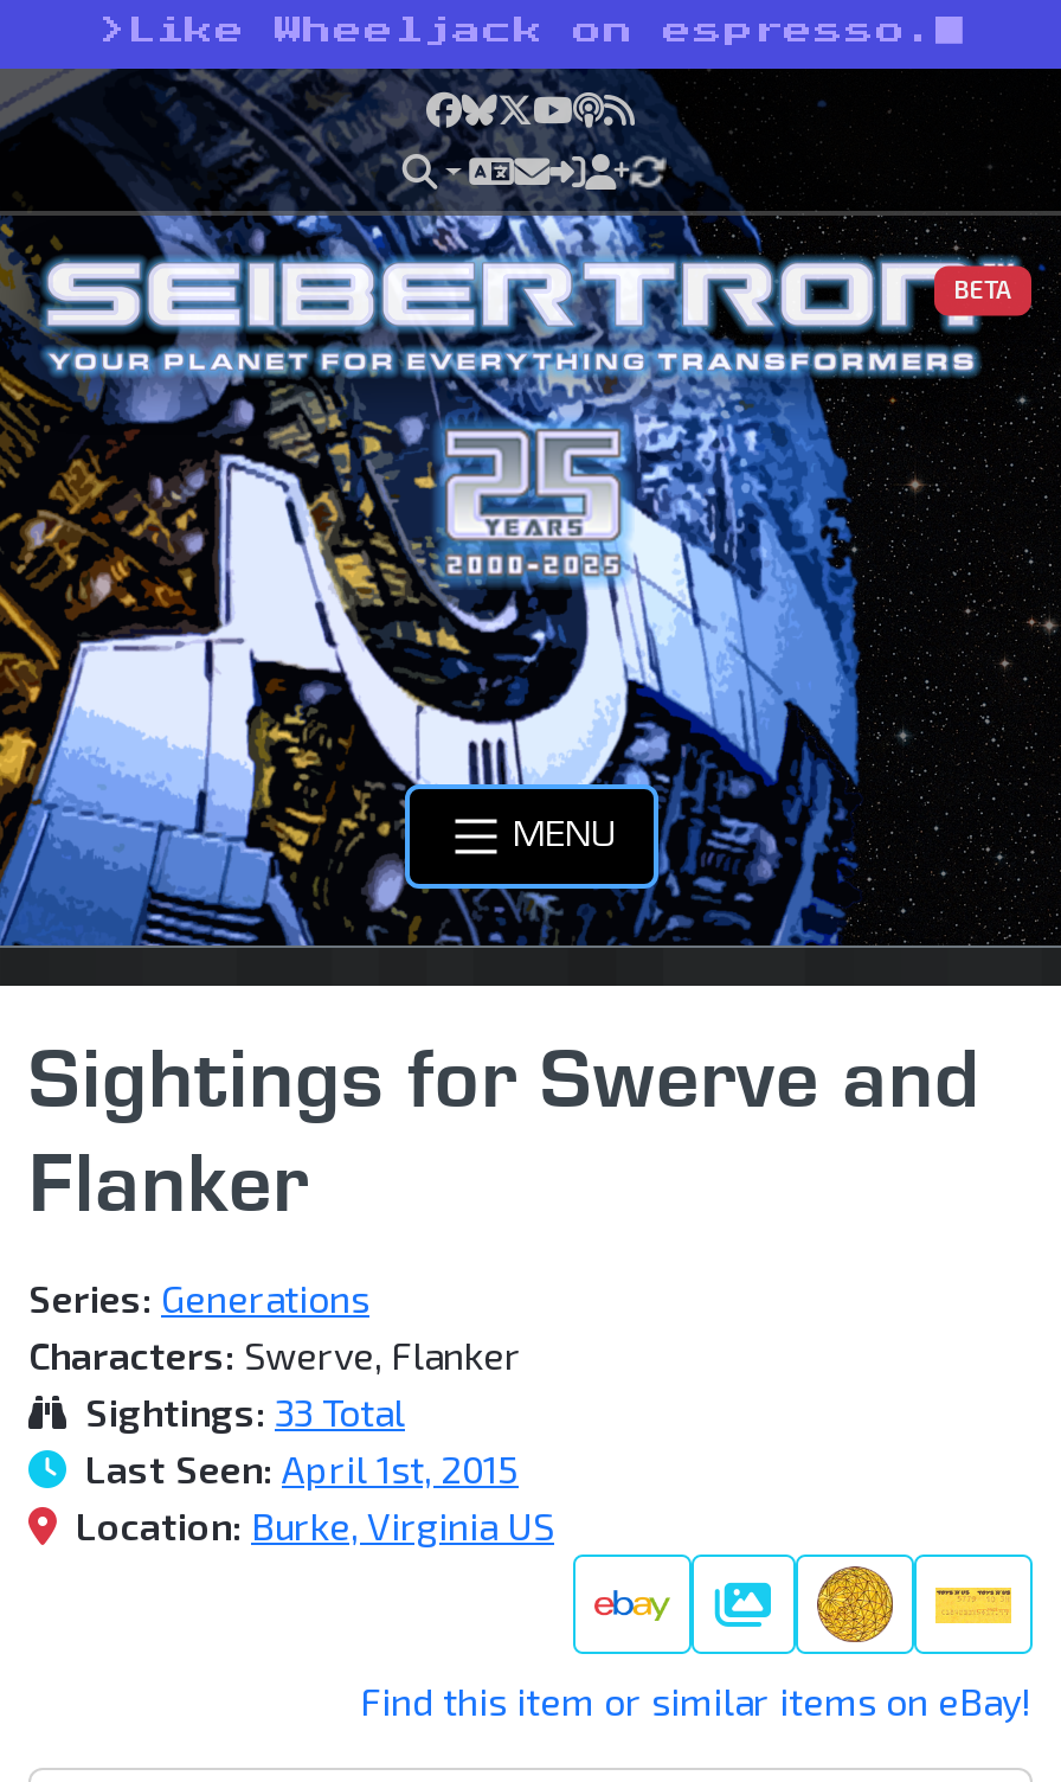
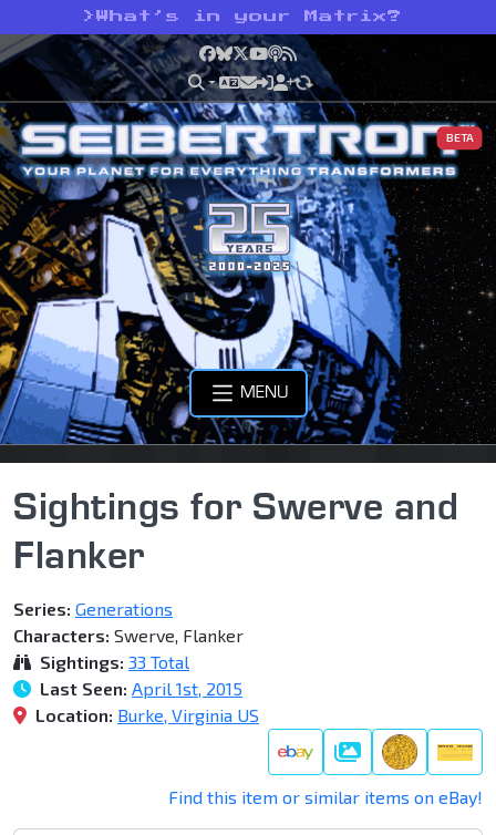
- > Like Wheeljack on espresso.
+ > What’s in your Matrix?
